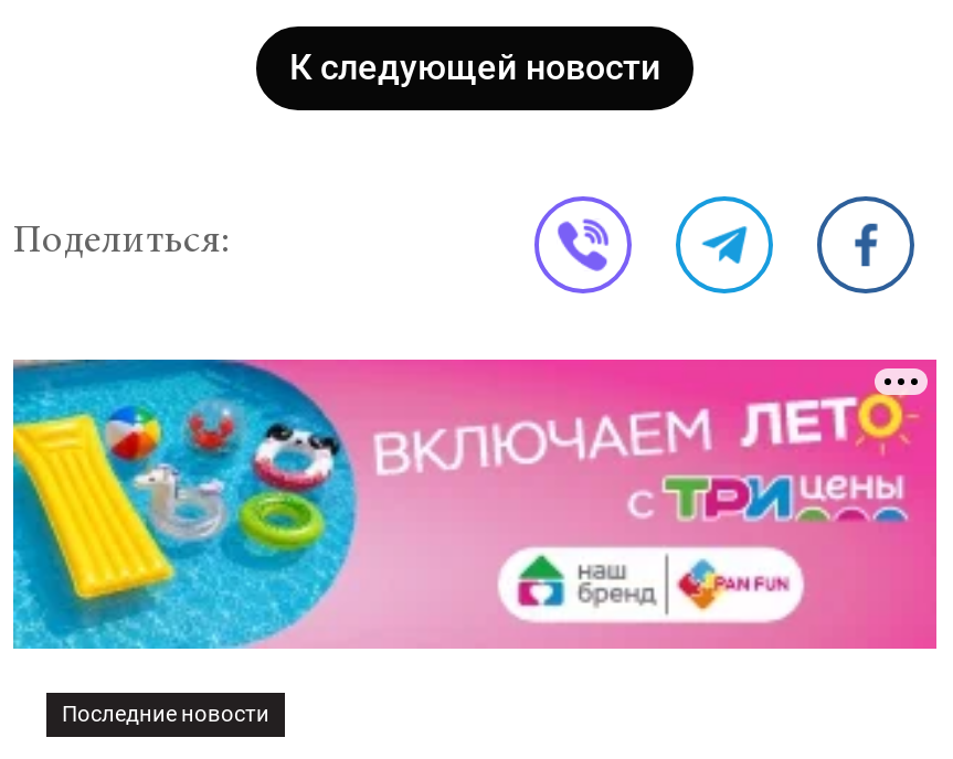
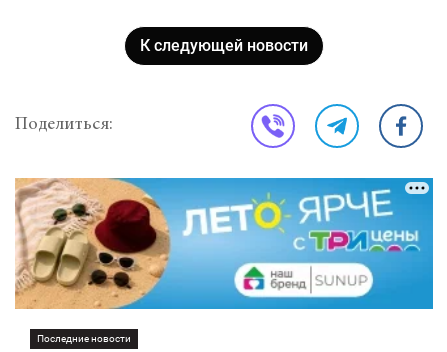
- [image]
+ [image]
